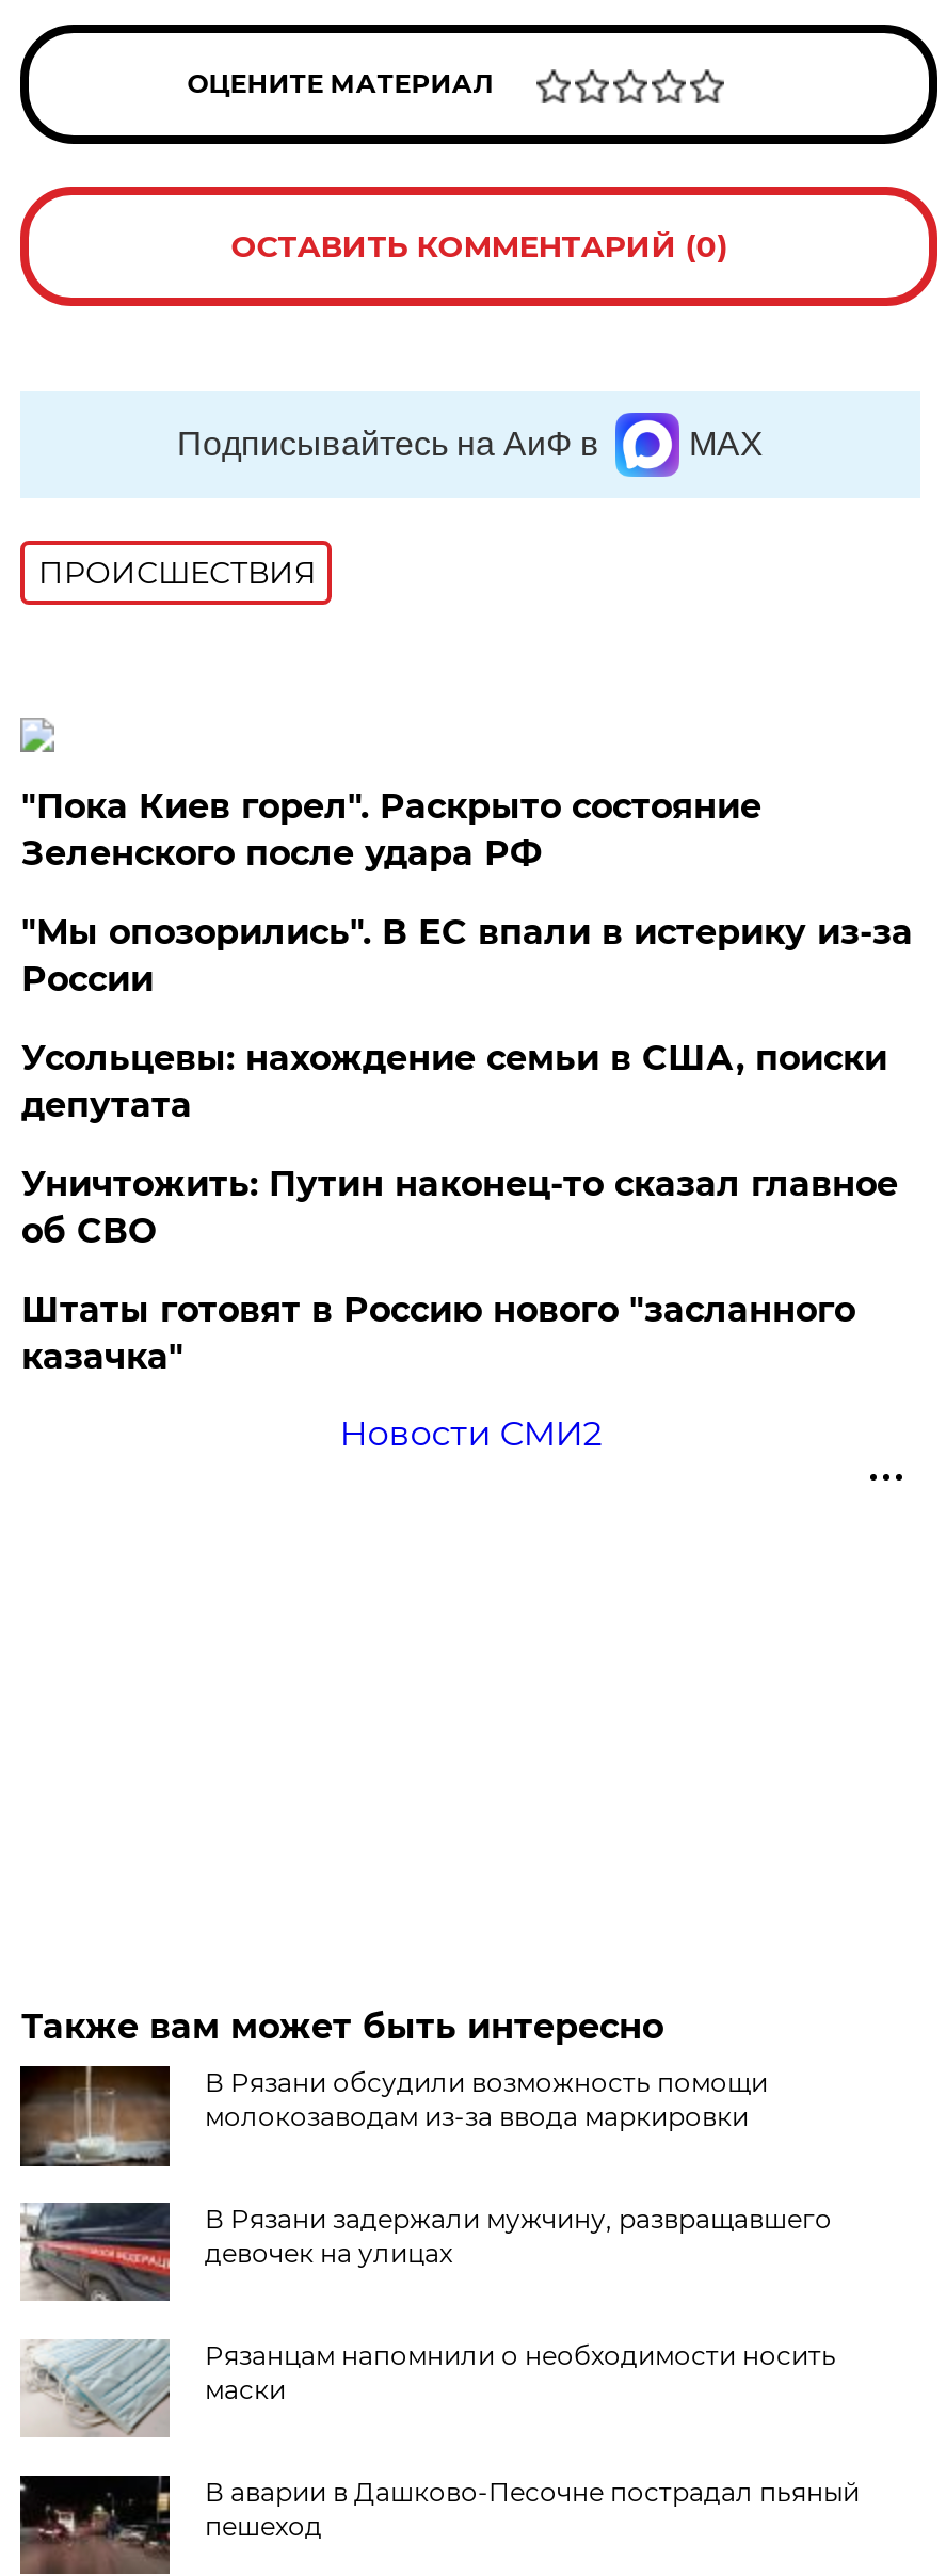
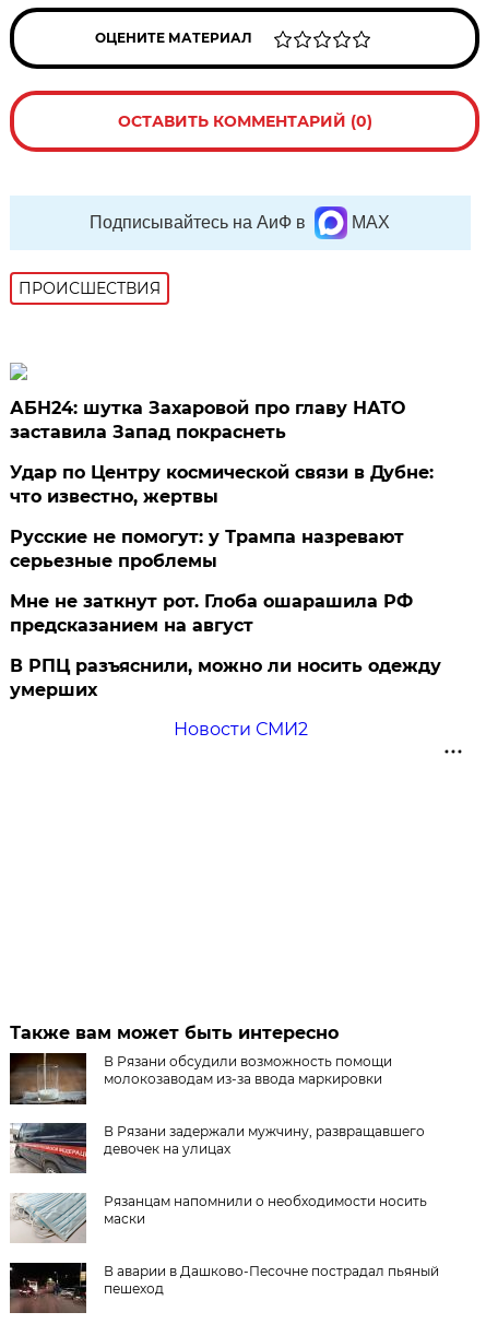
- "Пока Киев горел". Раскрыто состояние
- Зеленского после удара РФ
+ АБН24: шутка Захаровой про главу НАТО
+ заставила Запад покраснеть

- "Мы опозорились". В ЕС впали в истерику из-за
- России
+ Удар по Центру космической связи в Дубне:
+ что известно, жертвы

- Усольцевы: нахождение семьи в США, поиски
- депутата
+ Русские не помогут: у Трампа назревают
+ серьезные проблемы

- Уничтожить: Путин наконец-то сказал главное
- об СВО
+ Мне не заткнут рот. Глоба ошарашила РФ
+ предсказанием на август

- Штаты готовят в Россию нового "засланного
- казачка"
+ В РПЦ разъяснили, можно ли носить одежду
+ умерших
